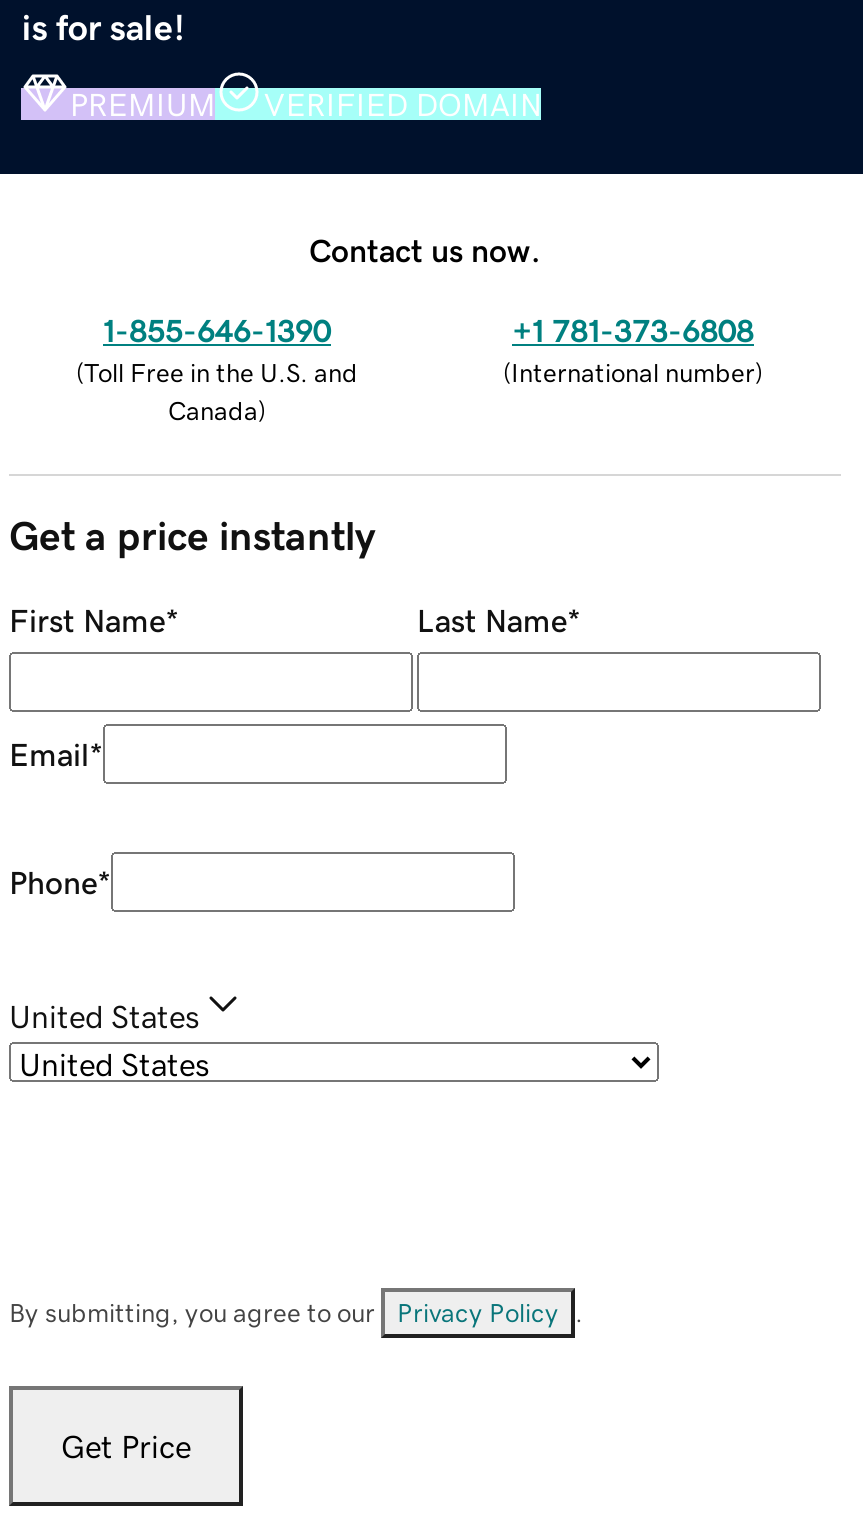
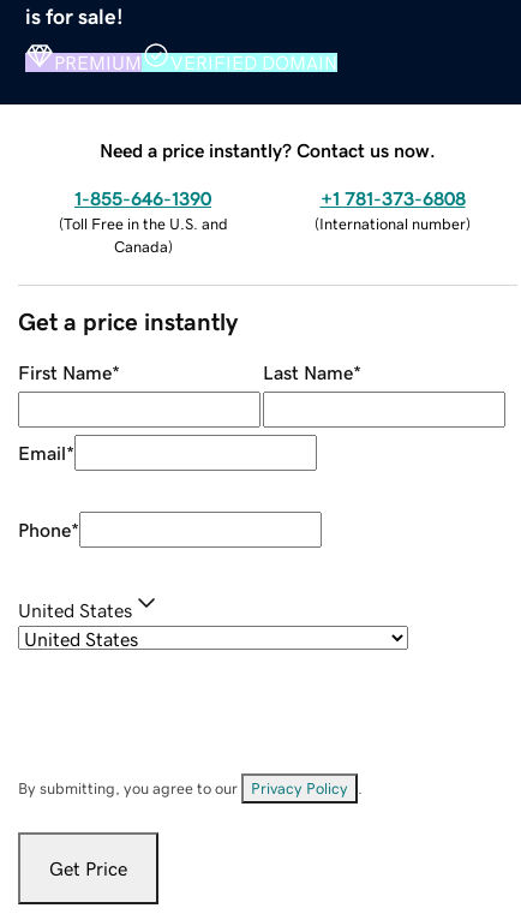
- Contact us now.
+ Need a price instantly? Contact us now.
